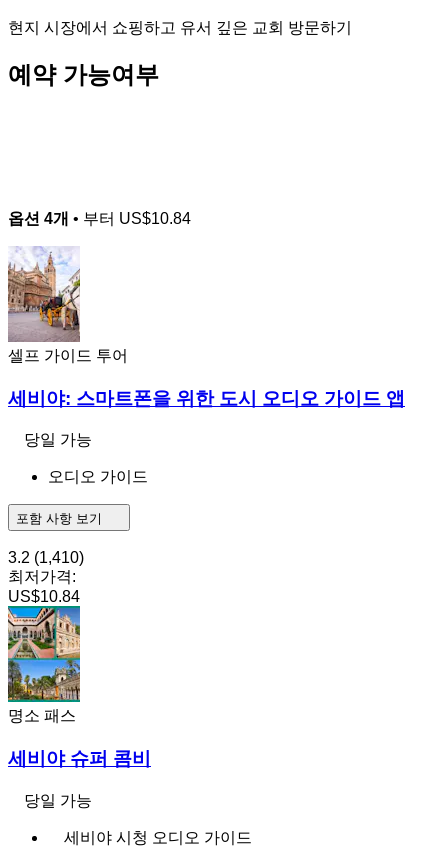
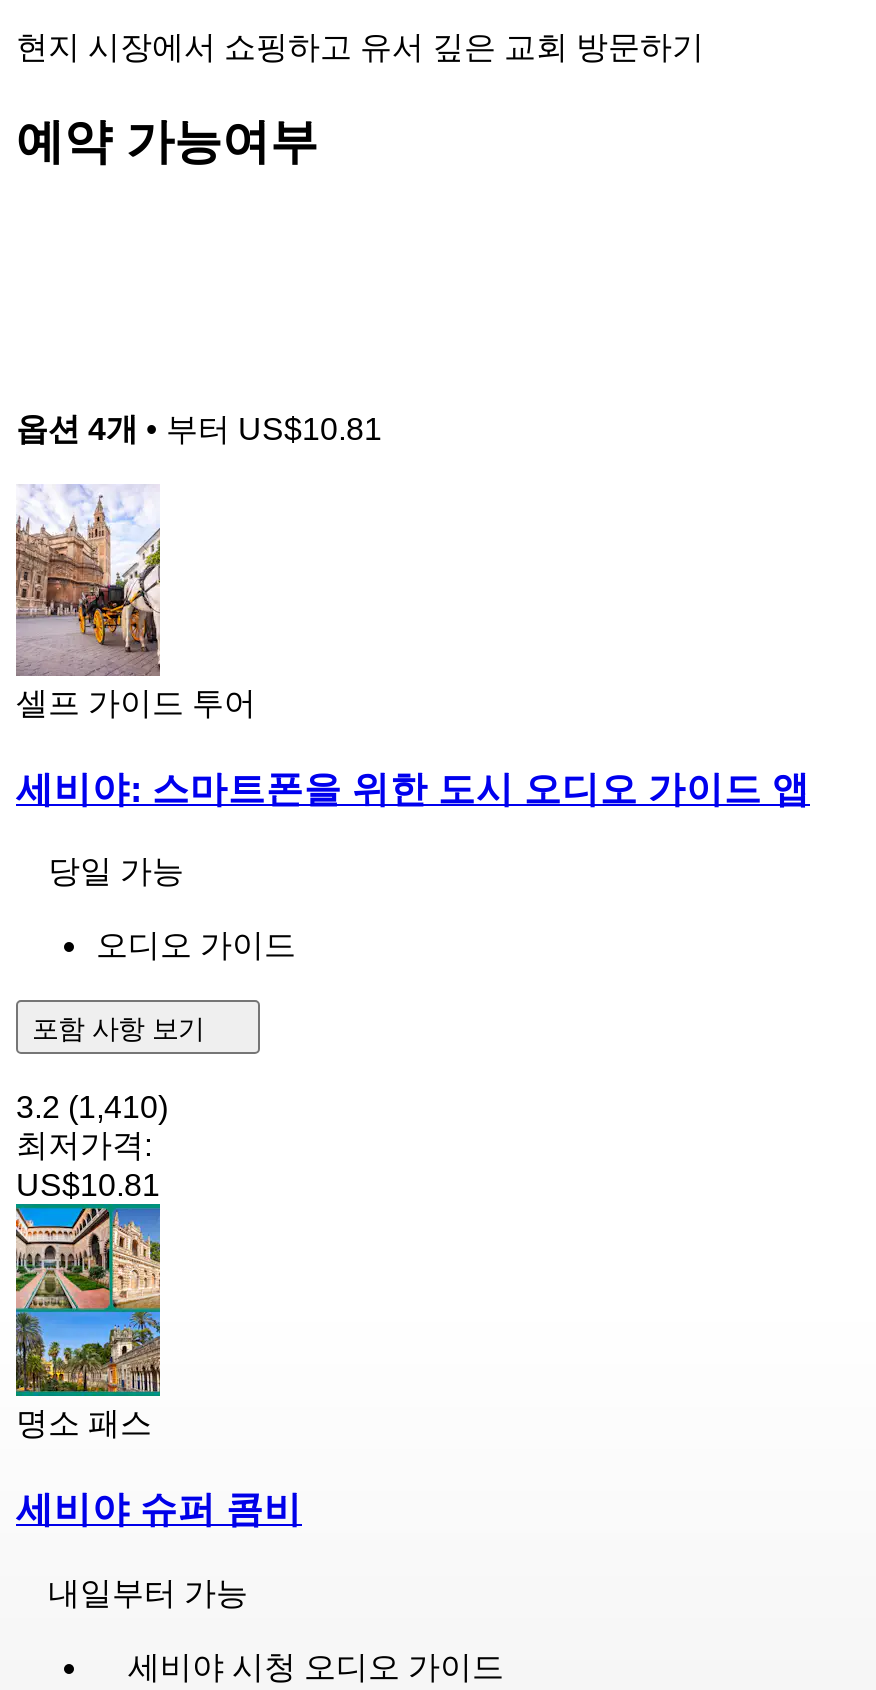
- 옵션 4개 • 부터 US$10.84
+ 옵션 4개 • 부터 US$10.81

- US$10.84
+ US$10.81

- 당일 가능
+ 내일부터 가능
